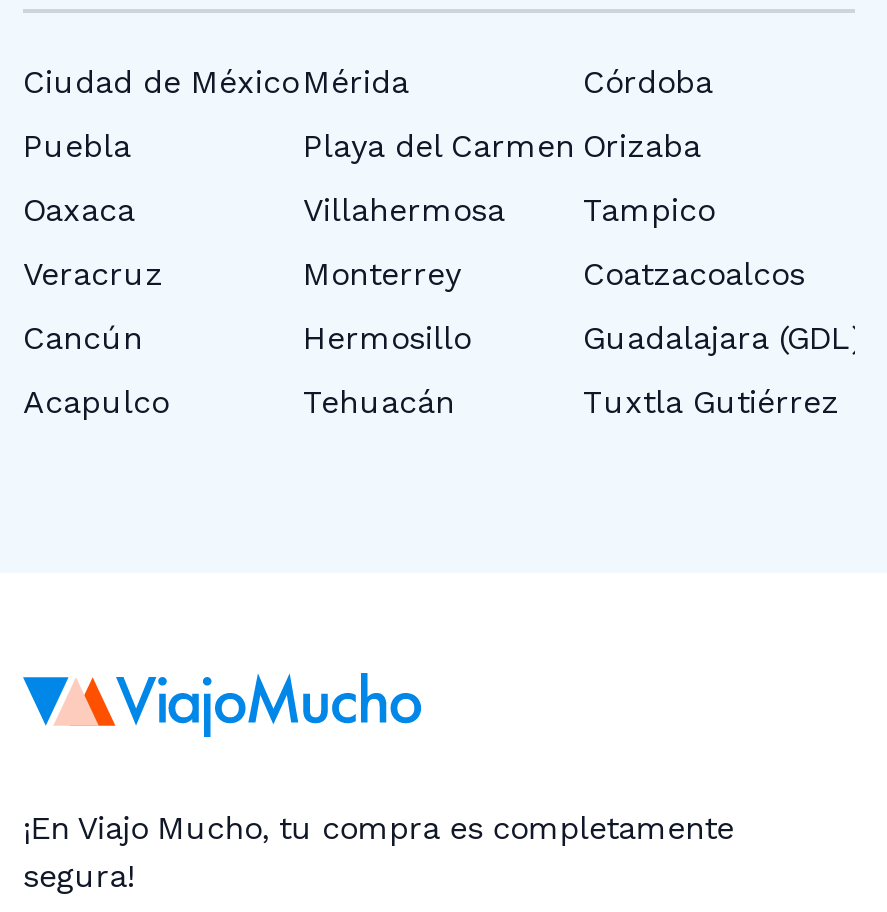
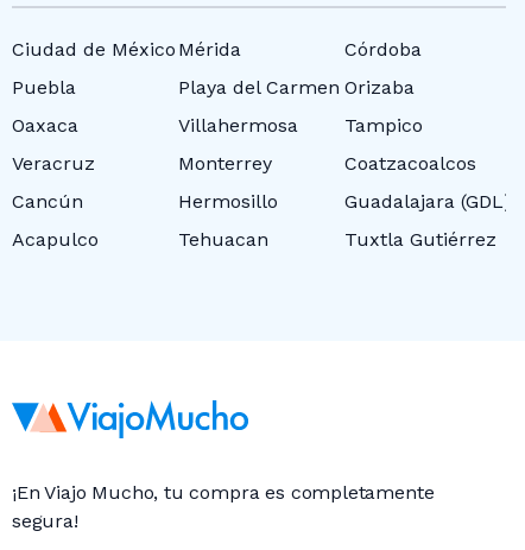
- Tehuacán
+ Tehuacan
